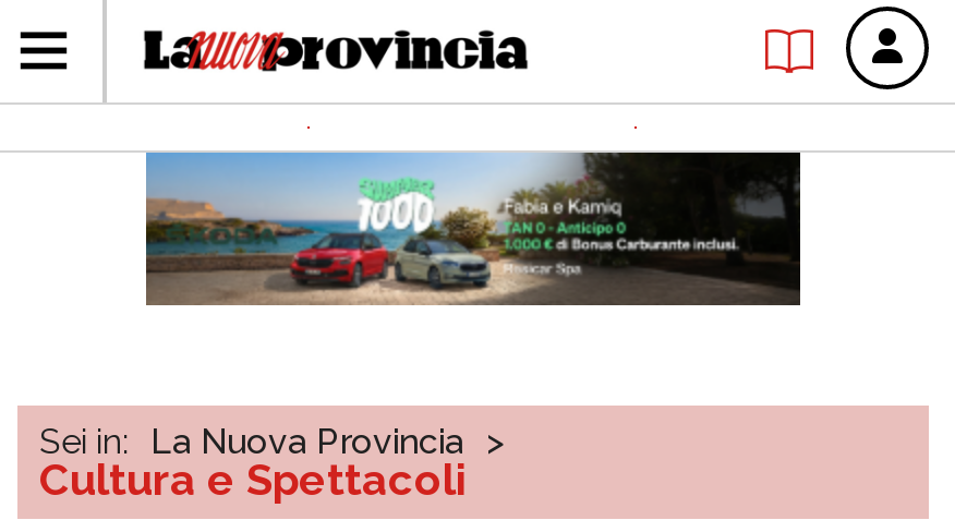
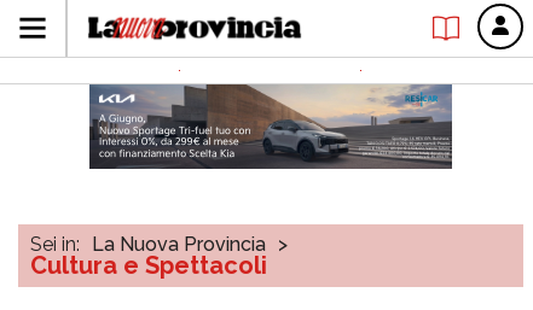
- [image]
+ [image]
